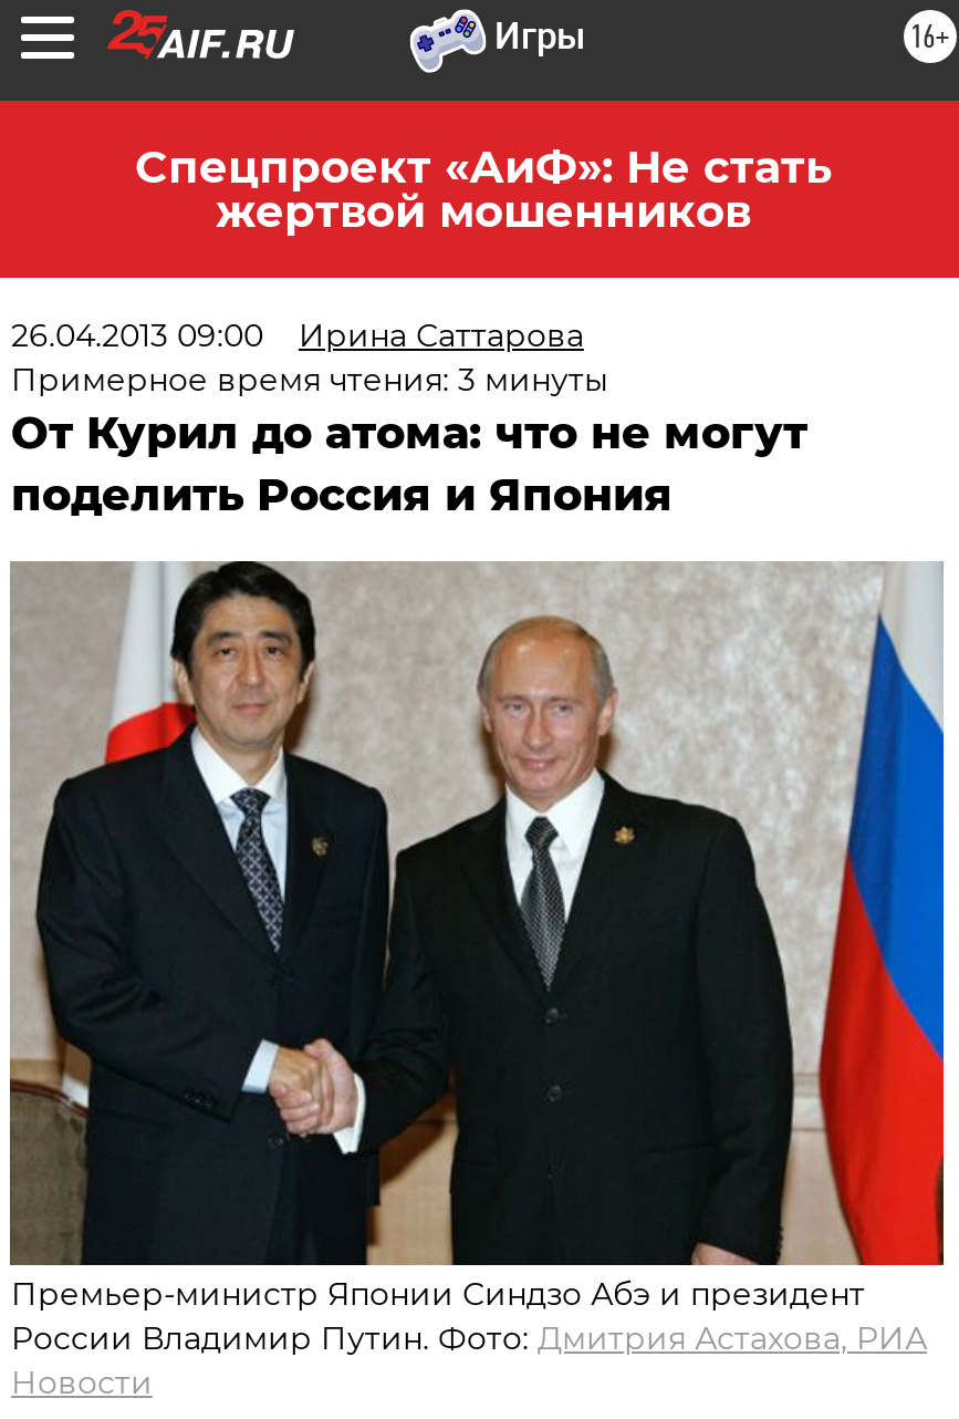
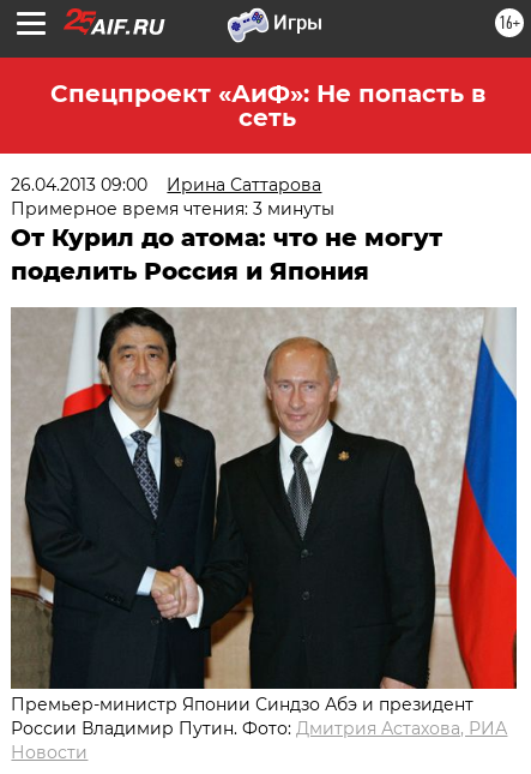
- Спецпроект «АиФ»: Не стать
- жертвой мошенников
+ Спецпроект «АиФ»: Не попасть в
+ сеть
